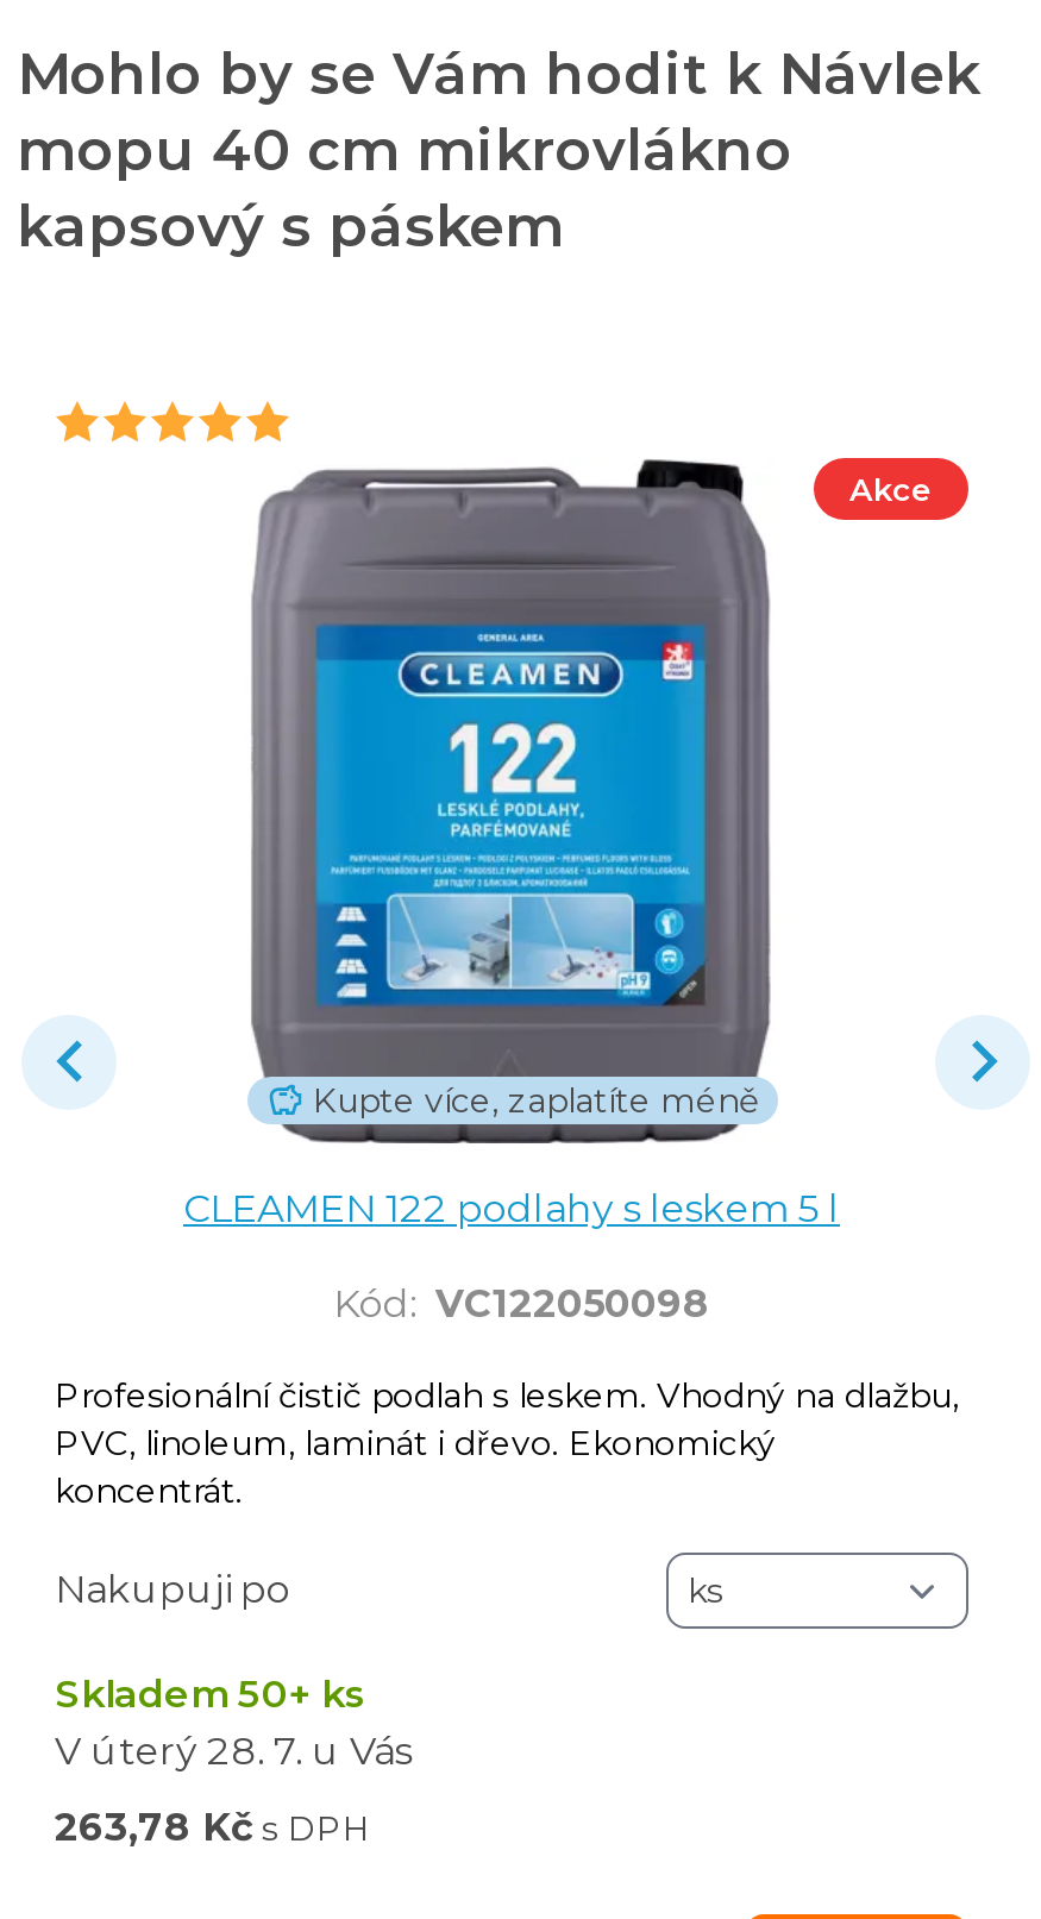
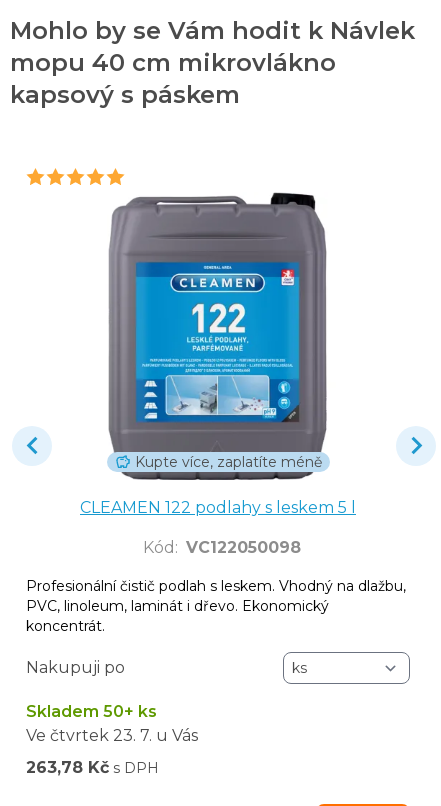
- Akce

- V úterý 28. 7. u Vás
+ Ve čtvrtek 23. 7. u Vás
